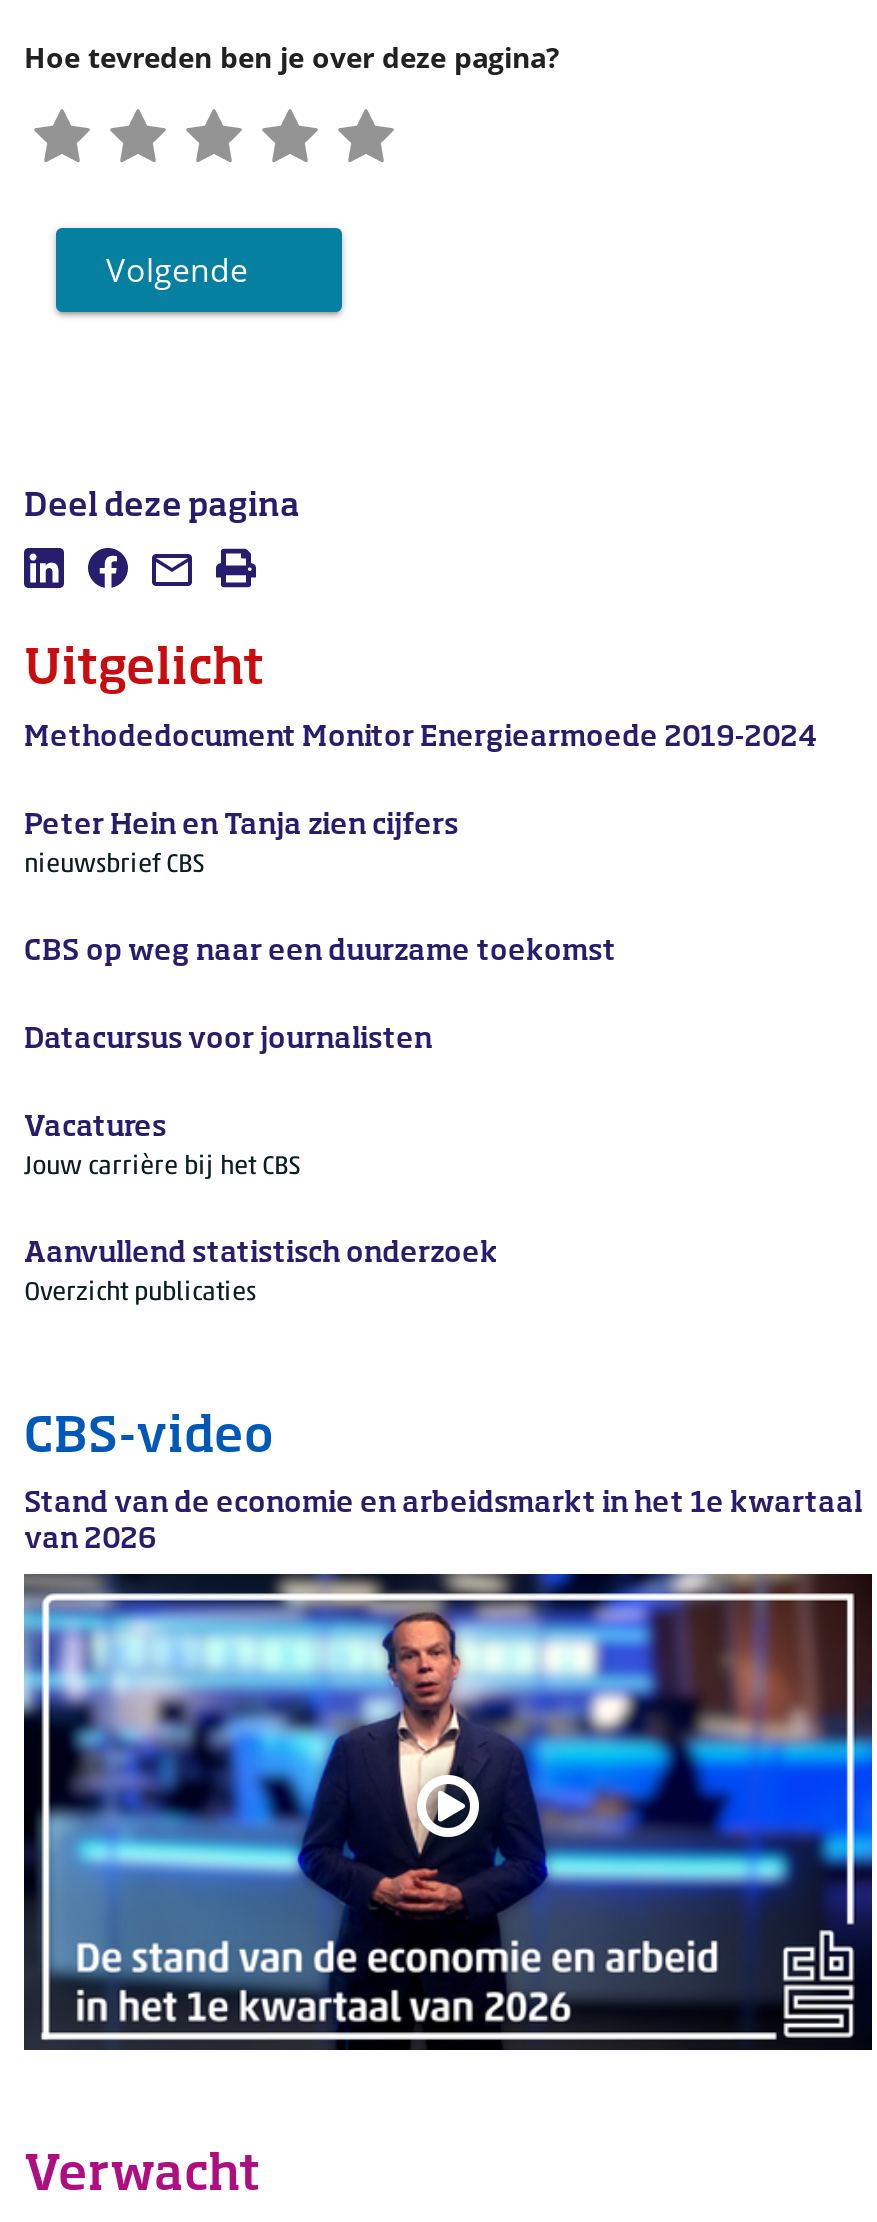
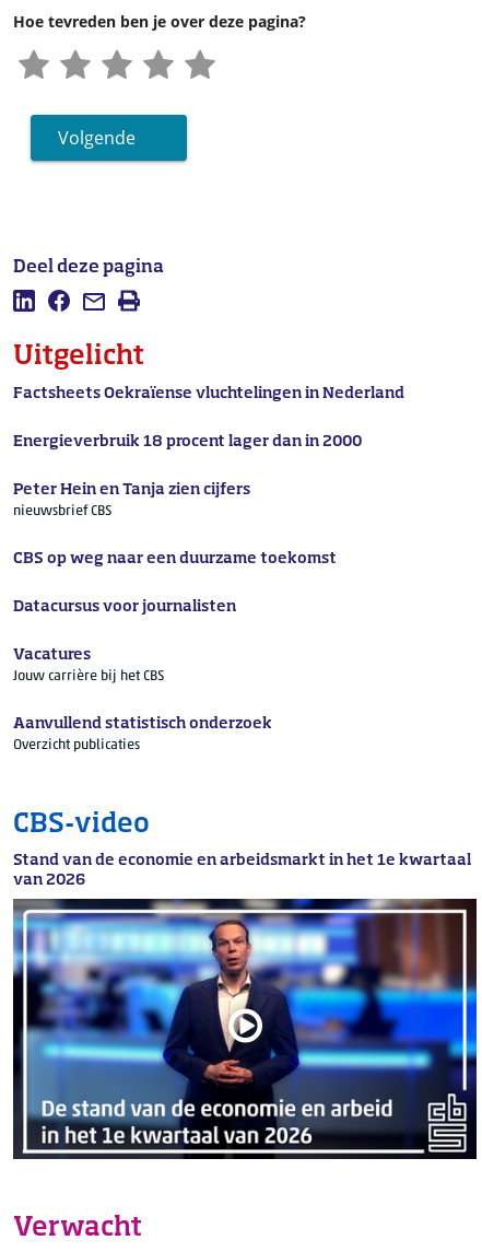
- Methodedocument Monitor Energiearmoede 2019-2024
+ Factsheets Oekraïense vluchtelingen in Nederland
+ Energieverbruik 18 procent lager dan in 2000
